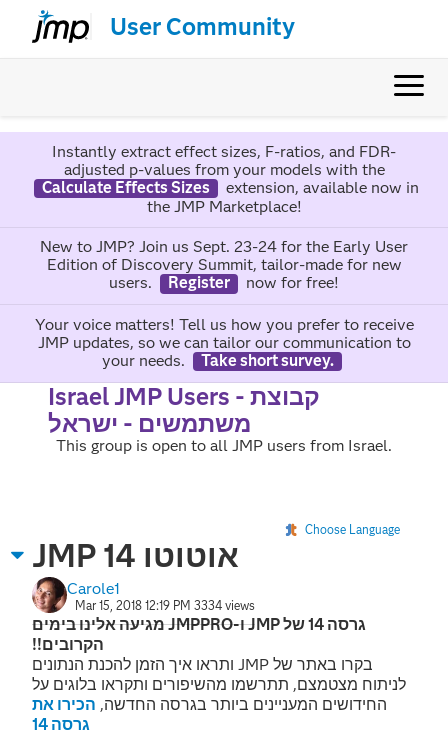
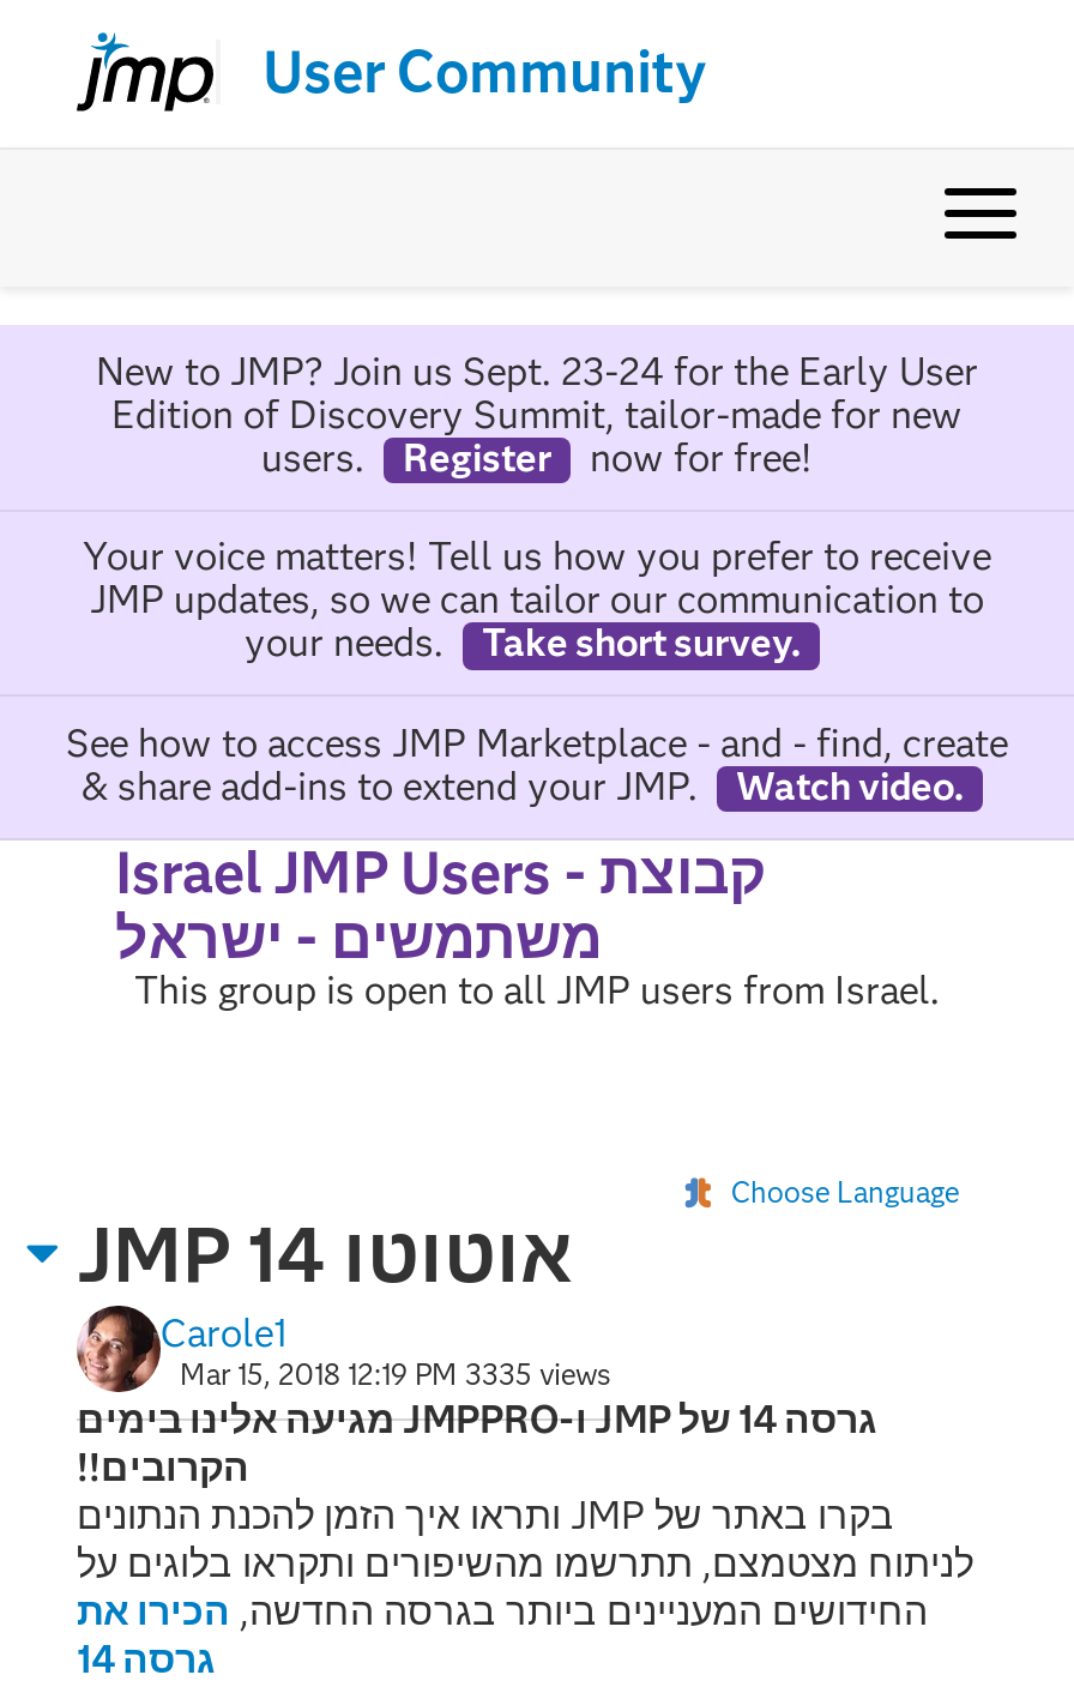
- Instantly extract effect sizes, F-ratios, and FDR-
- adjusted p-values from your models with the
- Calculate Effects Sizes
- extension, available now in
- the JMP Marketplace!

moved up: New to JMP? Join us Sept. 23-24 for the Early User | Edition of Discovery Summit, tailor-made for new | users. | ... | your needs. | Take short survey.

+ See how to access JMP Marketplace - and - find, create
+ & share add-ins to extend your JMP.
+ Watch video.

- Mar 15, 2018 12:19 PM 3334 views
+ Mar 15, 2018 12:19 PM 3335 views
